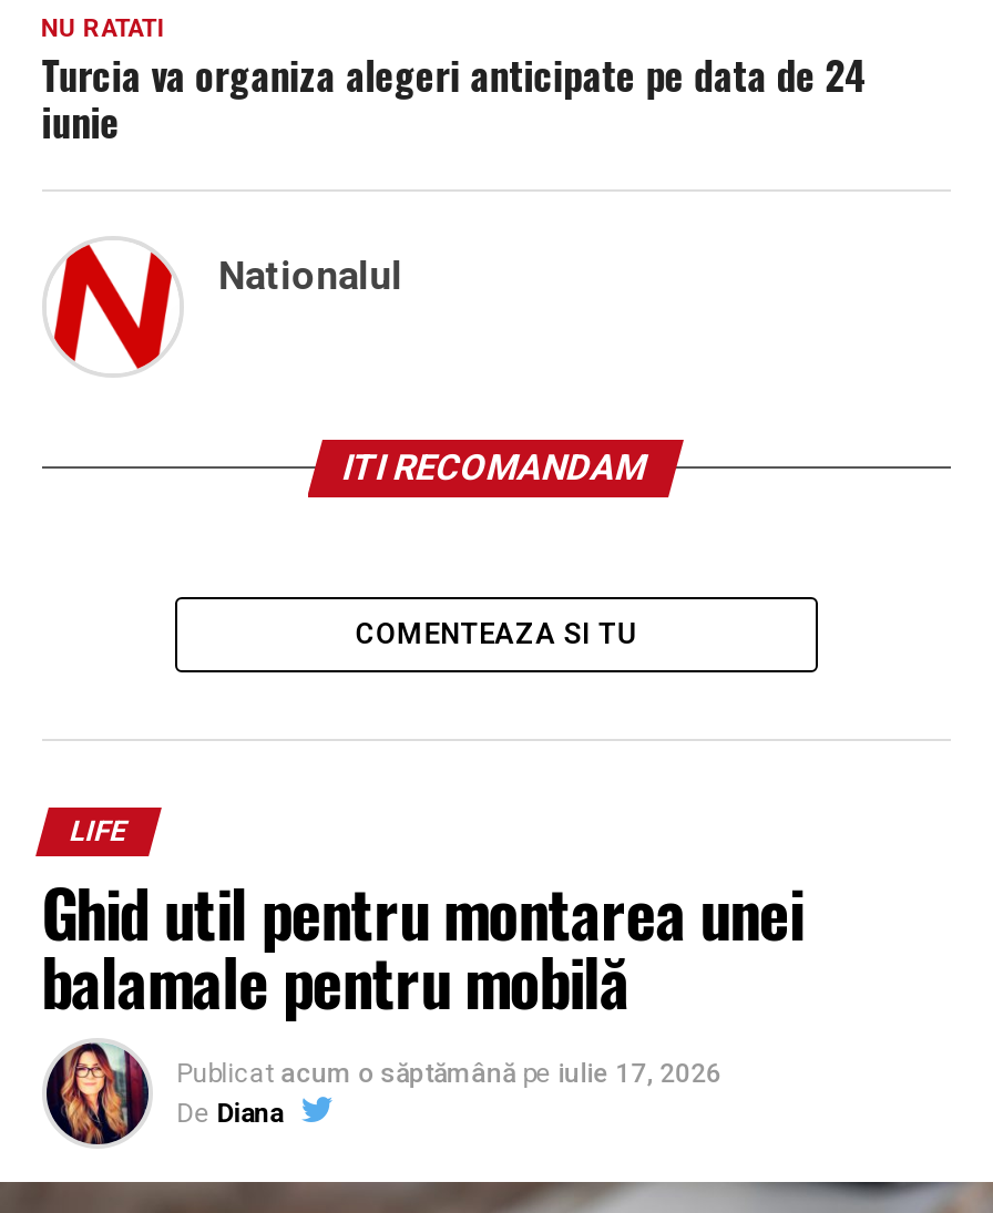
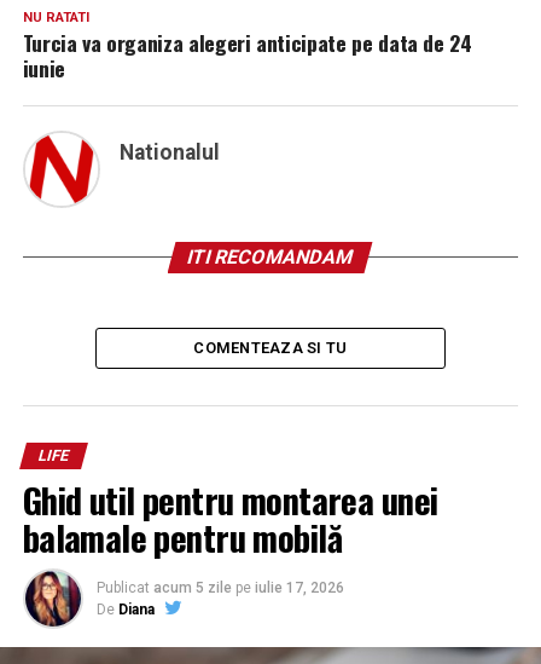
- Publicat acum o săptămână pe iulie 17, 2026
+ Publicat acum 5 zile pe iulie 17, 2026
